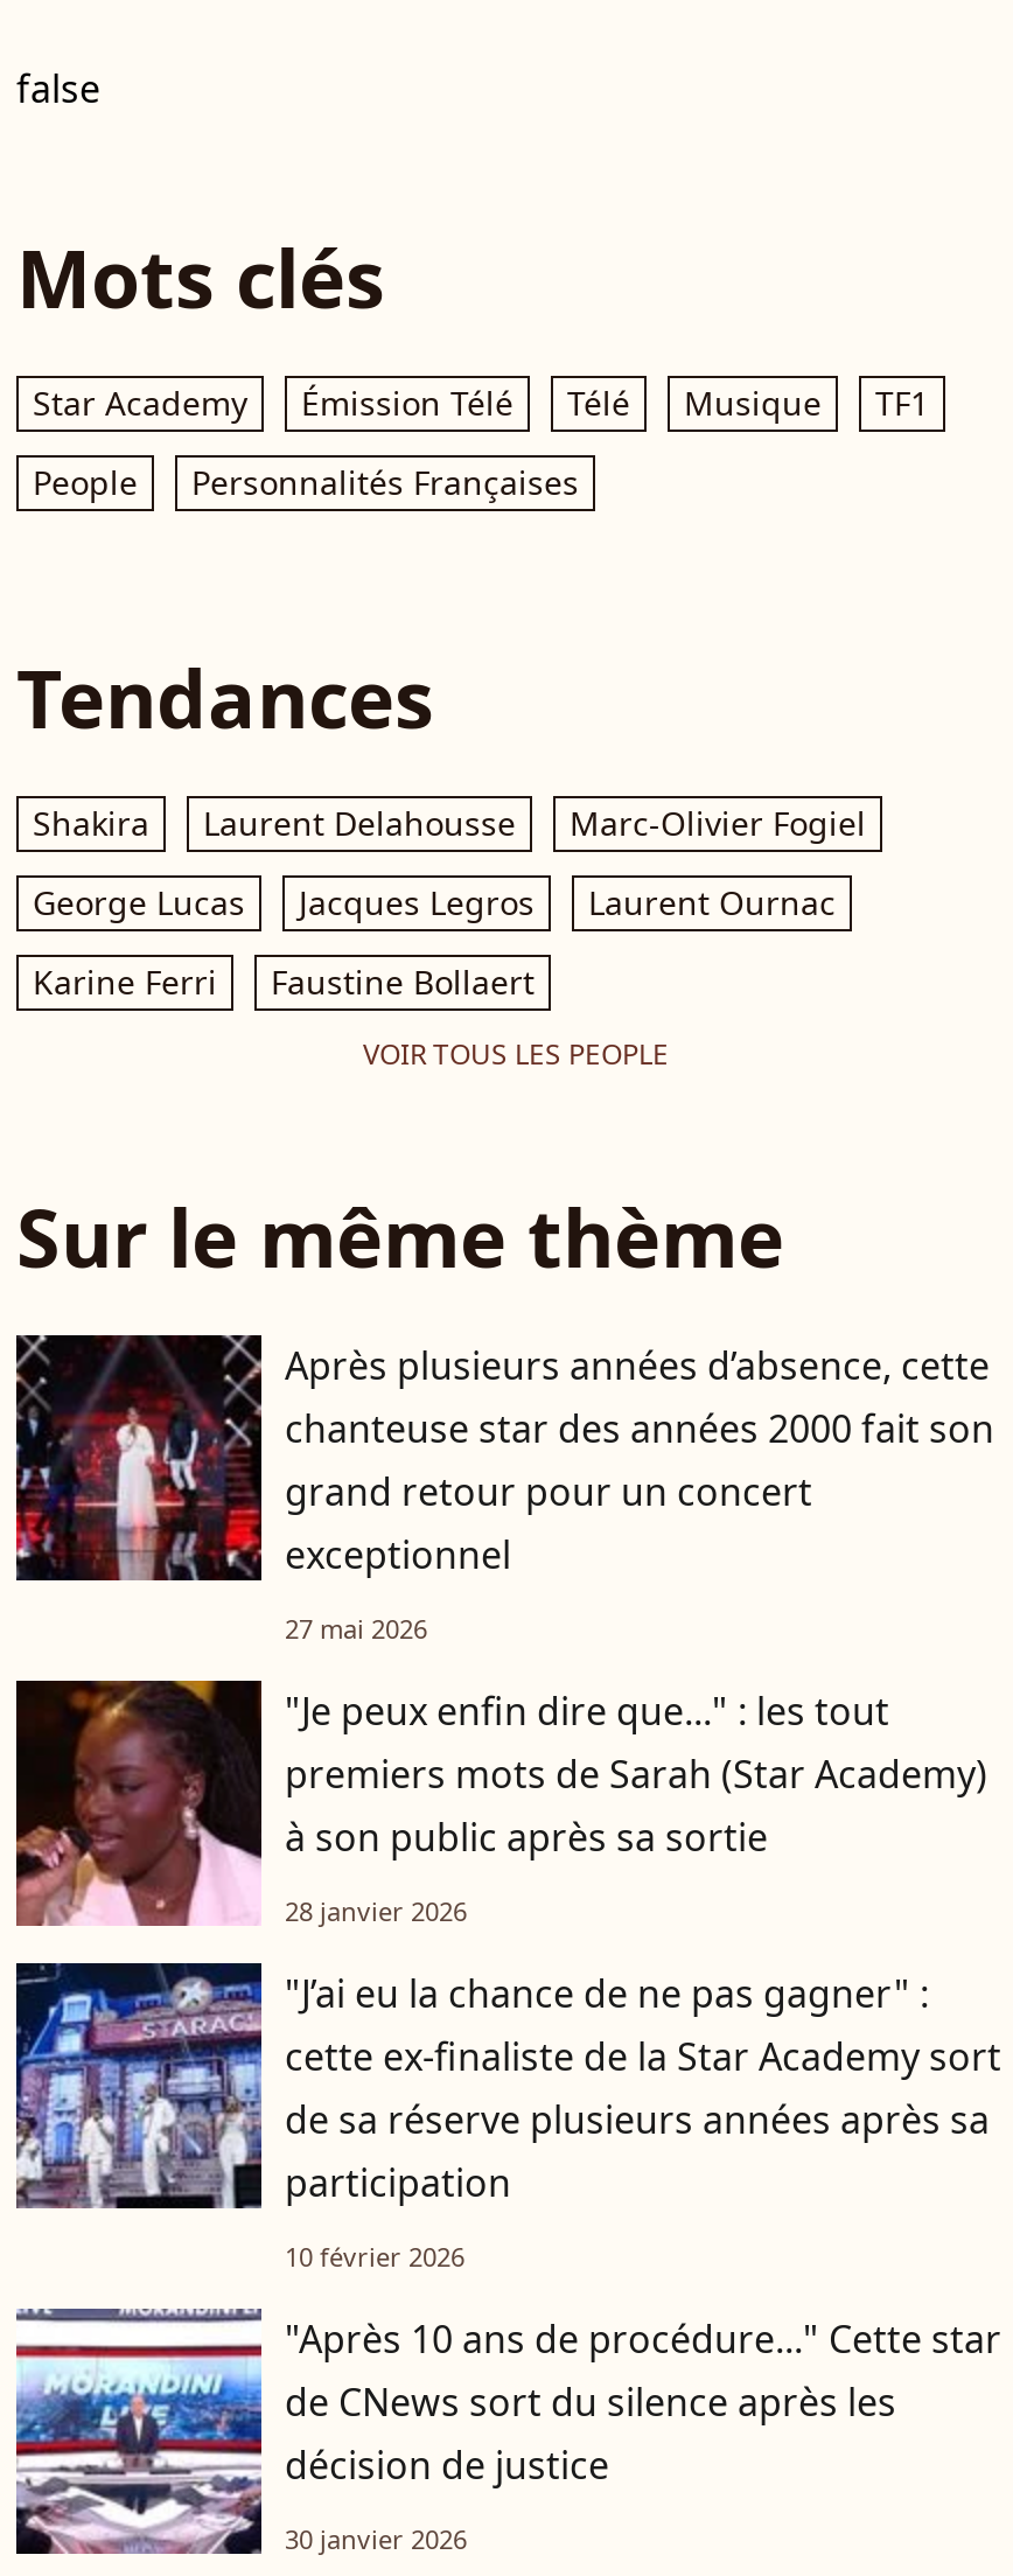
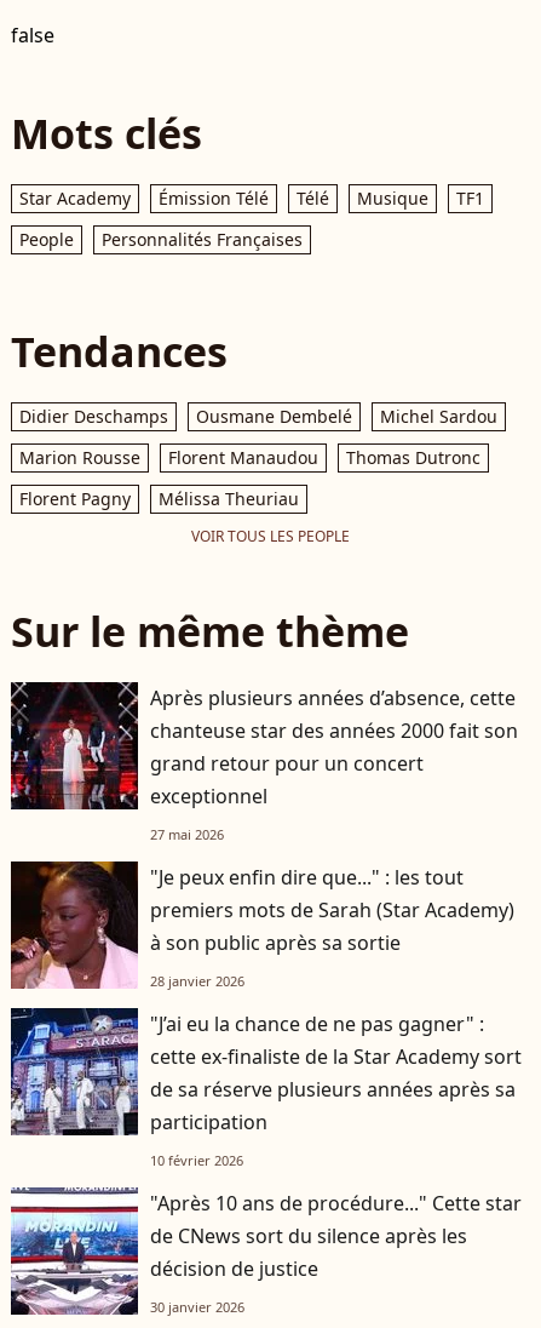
- Shakira
- Laurent Delahousse
- Marc-Olivier Fogiel
+ Didier Deschamps
+ Ousmane Dembelé
+ Michel Sardou

- George Lucas
- Jacques Legros
- Laurent Ournac
+ Marion Rousse
+ Florent Manaudou
+ Thomas Dutronc

- Karine Ferri
- Faustine Bollaert
+ Florent Pagny
+ Mélissa Theuriau
